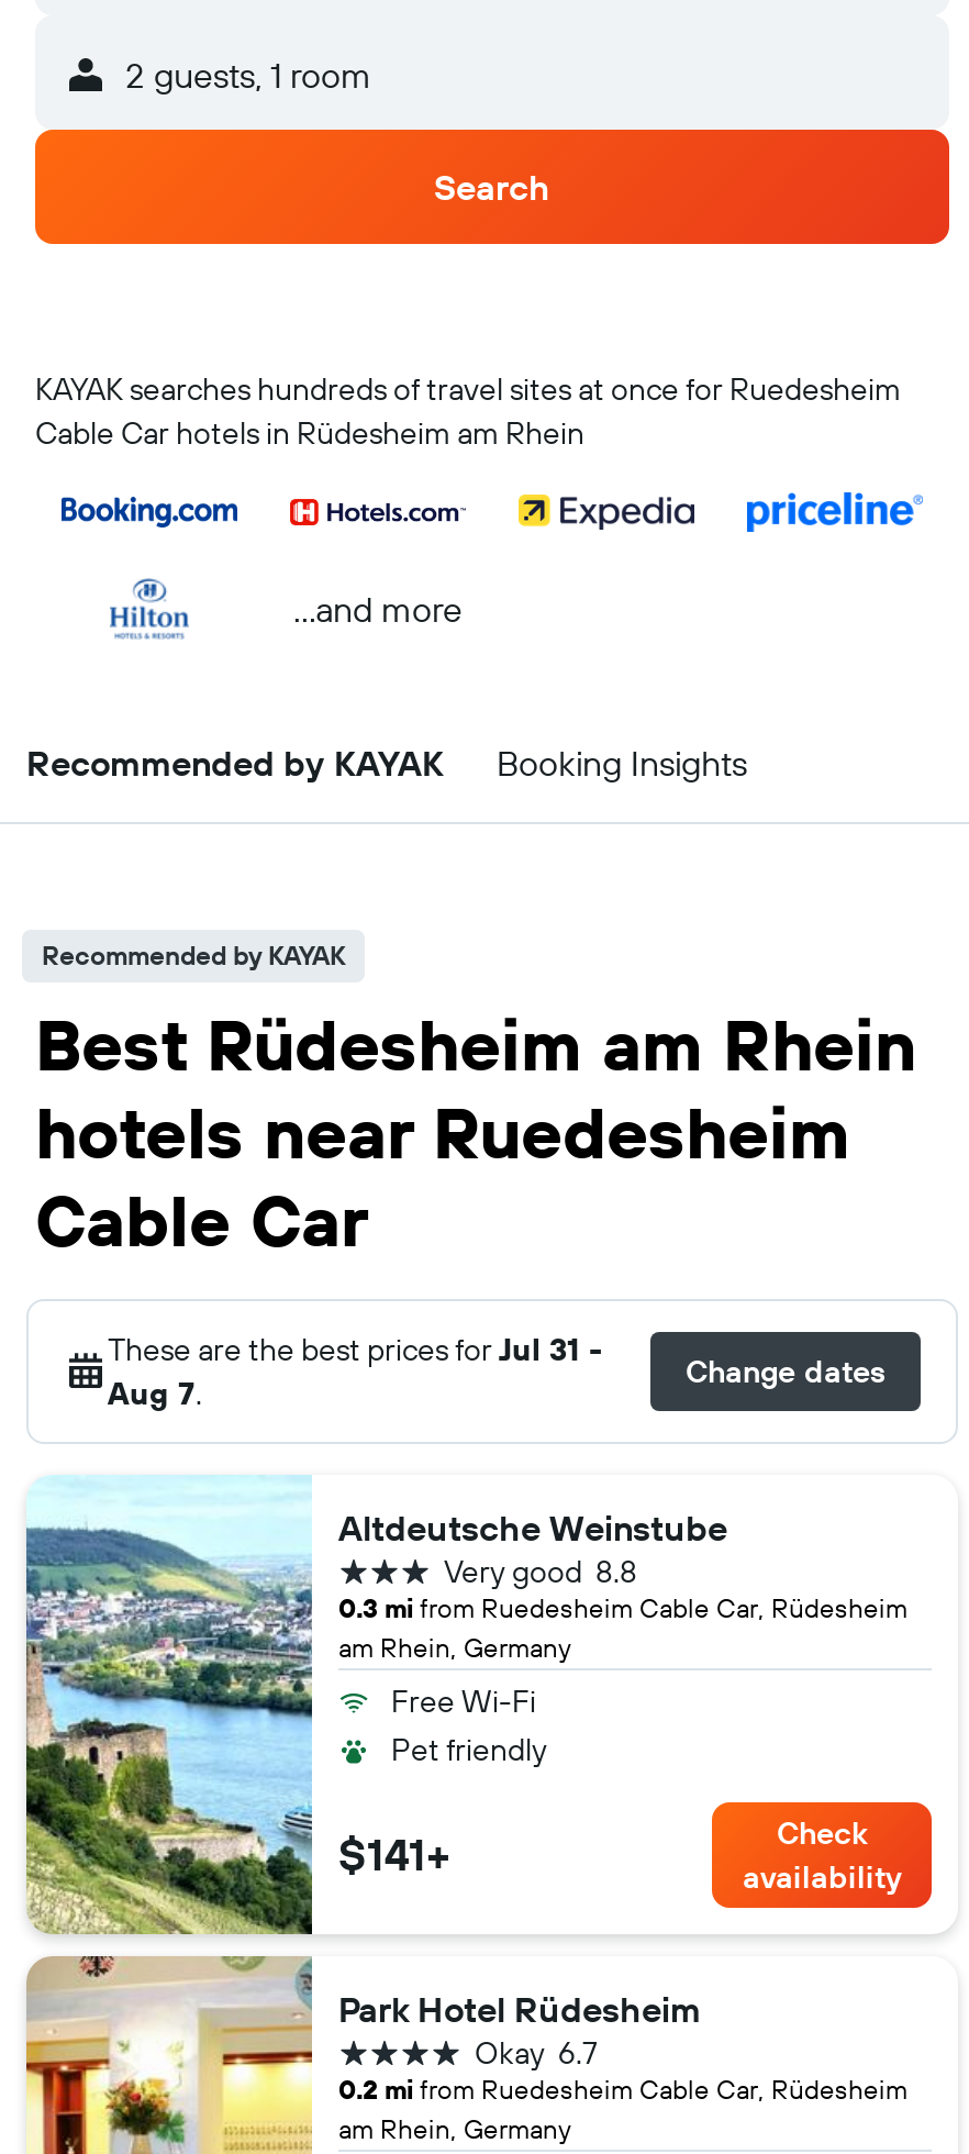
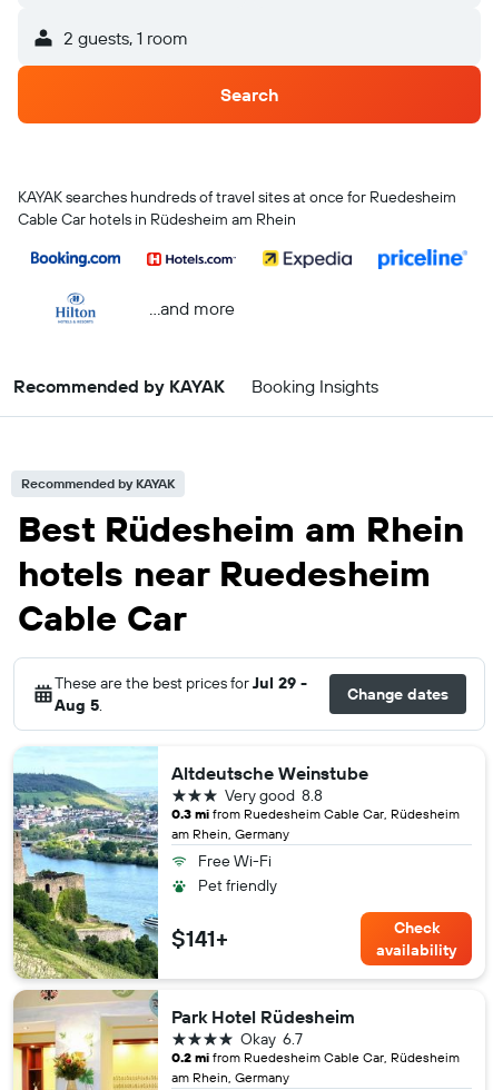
- These are the best prices for Jul 31 -
+ These are the best prices for Jul 29 -

- Aug 7.
+ Aug 5.
